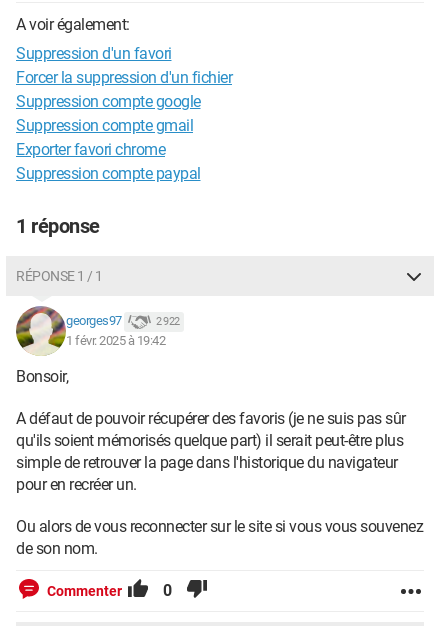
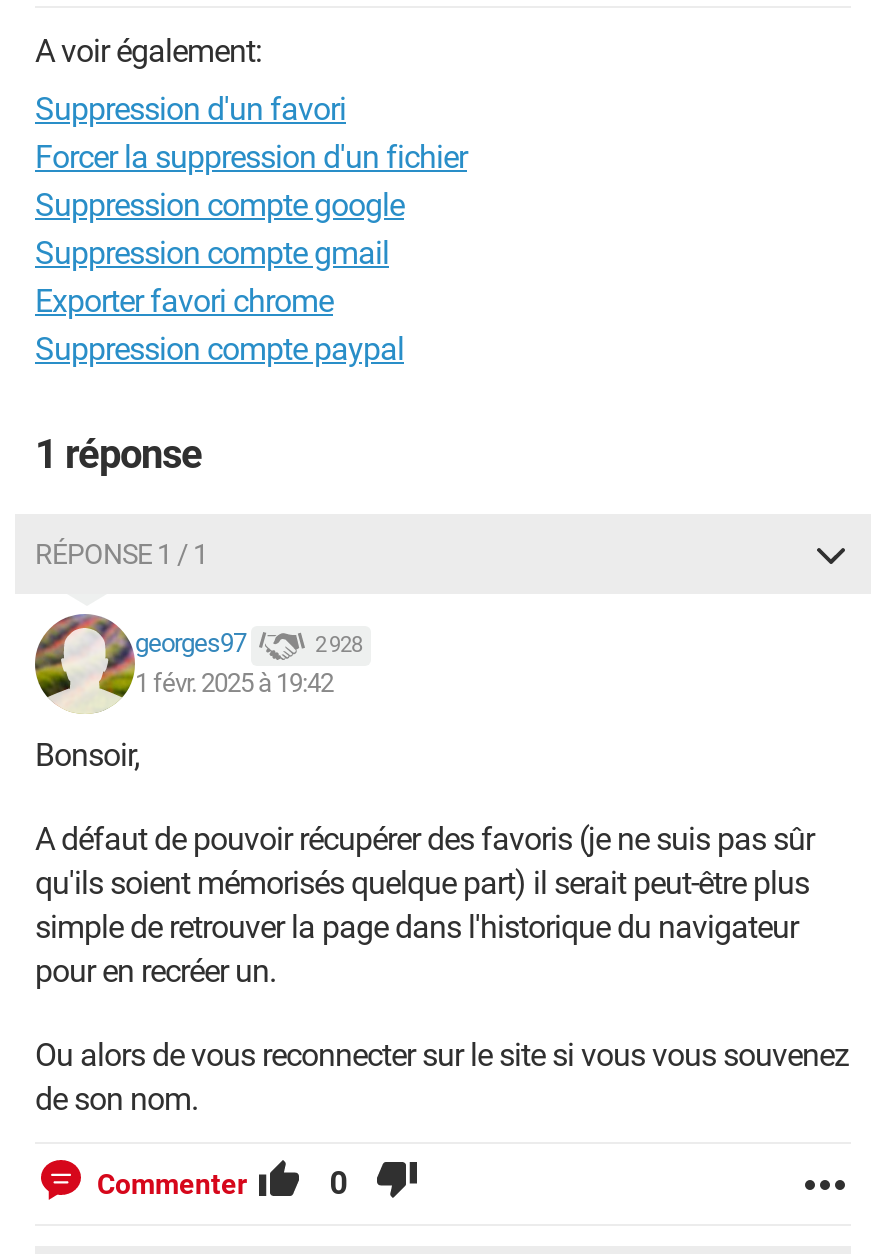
- 2 922
+ 2 928
